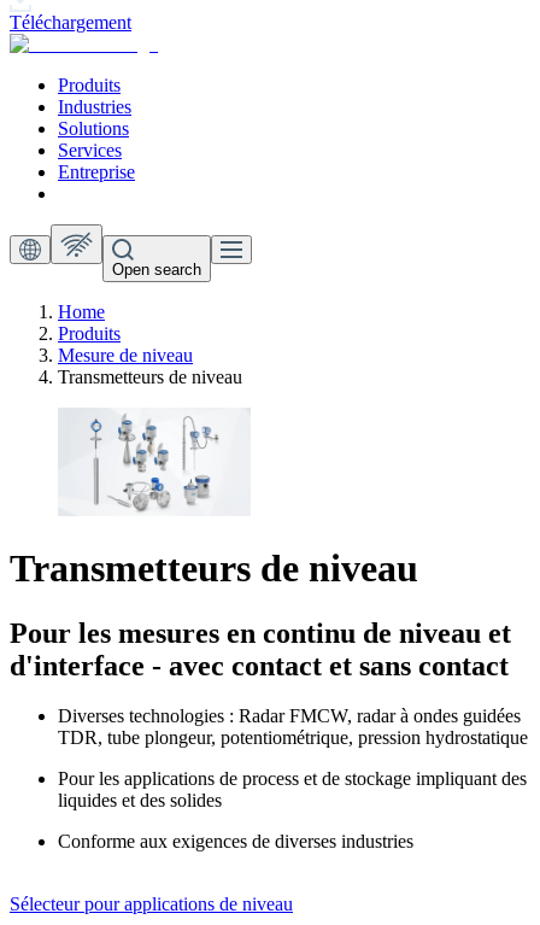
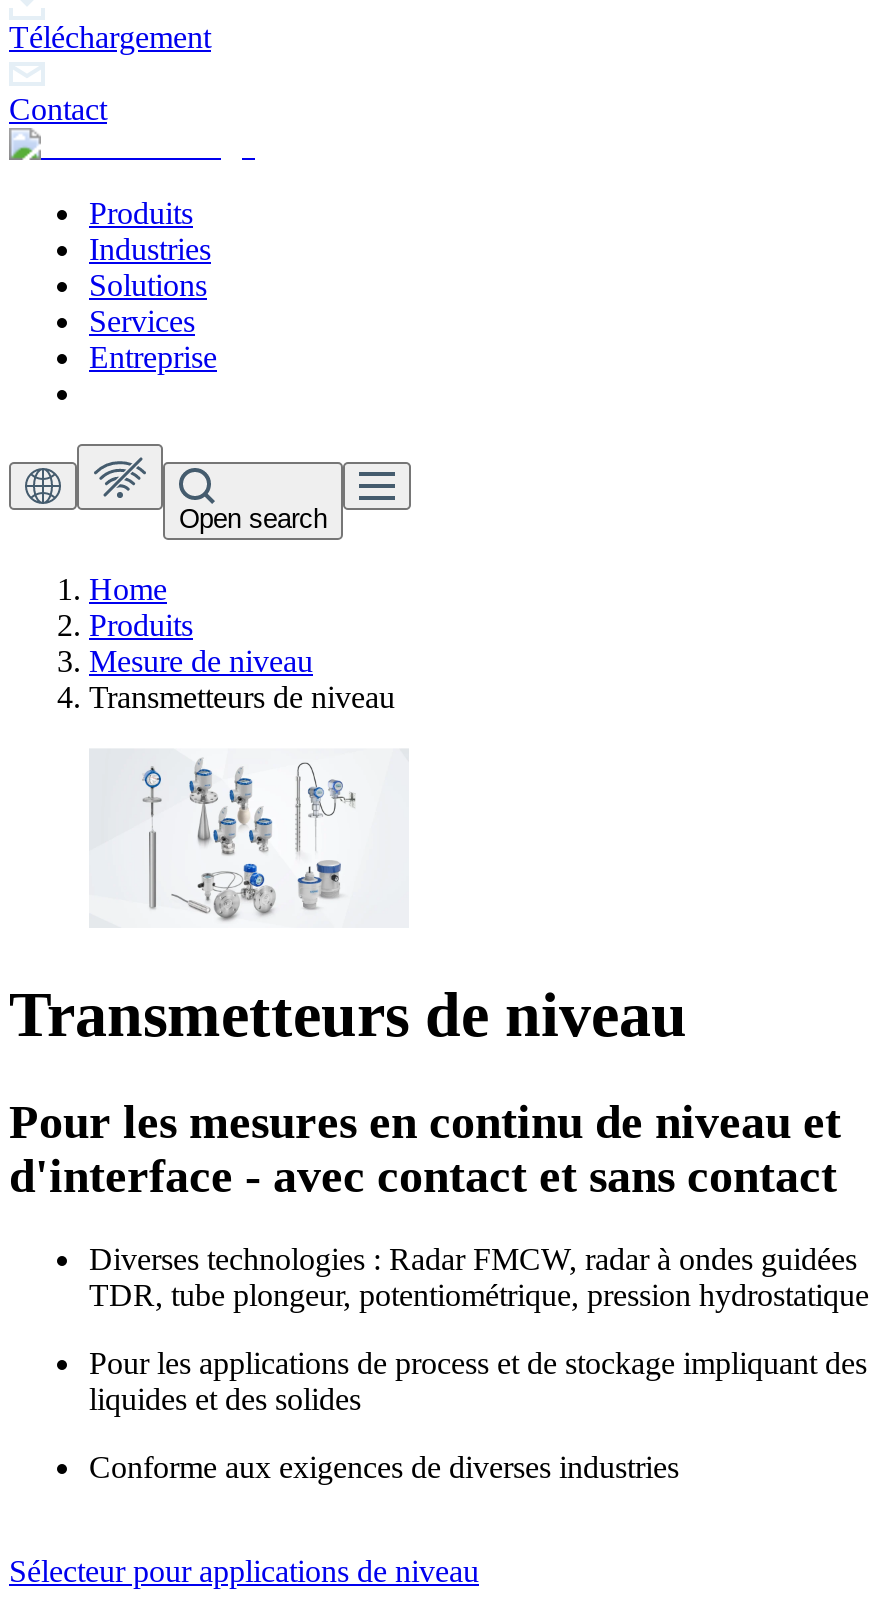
+ Contact
